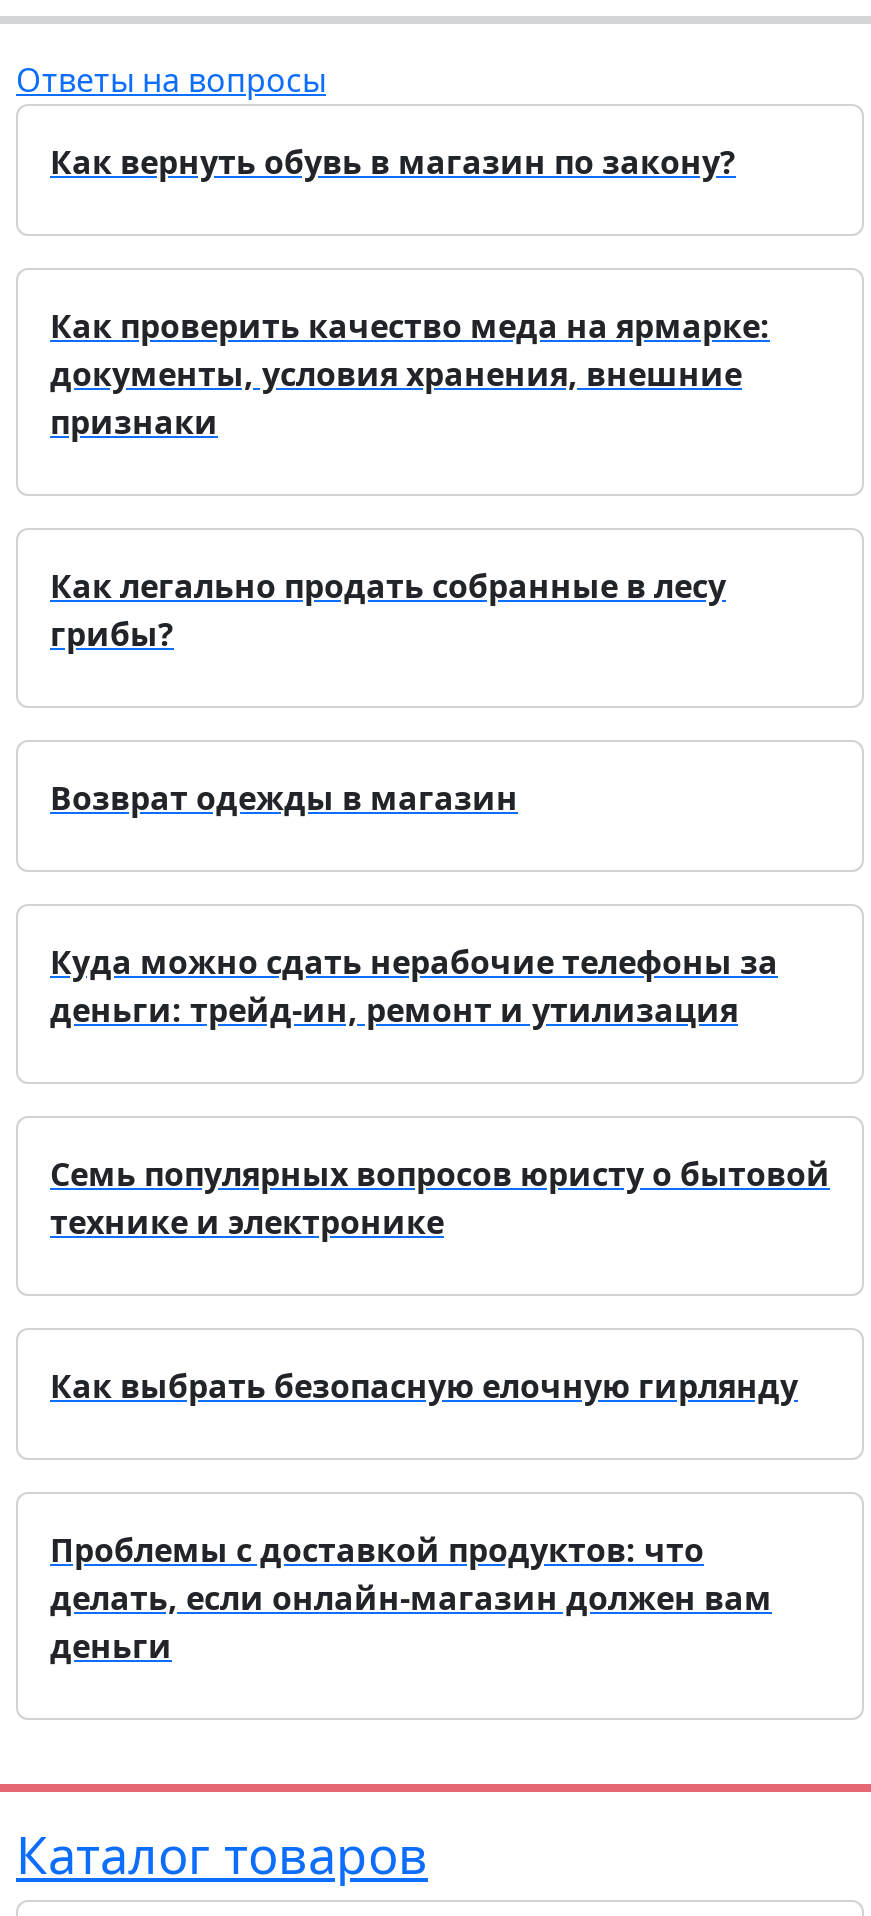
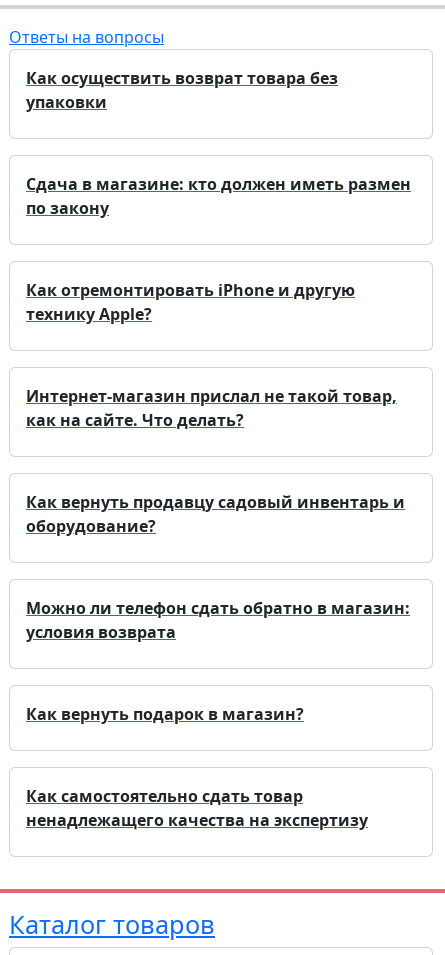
- Как вернуть обувь в магазин по закону?
+ Как осуществить возврат товара без
+ упаковки

- Как проверить качество меда на ярмарке:
- документы, условия хранения, внешние
- признаки
+ Сдача в магазине: кто должен иметь размен
+ по закону

- Как легально продать собранные в лесу
- грибы?
+ Как отремонтировать iPhone и другую
+ технику Apple?

- Возврат одежды в магазин
+ Интернет-магазин прислал не такой товар,
+ как на сайте. Что делать?

- Куда можно сдать нерабочие телефоны за
- деньги: трейд-ин, ремонт и утилизация
+ Как вернуть продавцу садовый инвентарь и
+ оборудование?

- Семь популярных вопросов юристу о бытовой
- технике и электронике
+ Можно ли телефон сдать обратно в магазин:
+ условия возврата

- Как выбрать безопасную елочную гирлянду
+ Как вернуть подарок в магазин?

- Проблемы с доставкой продуктов: что
- делать, если онлайн-магазин должен вам
- деньги
+ Как самостоятельно сдать товар
+ ненадлежащего качества на экспертизу
